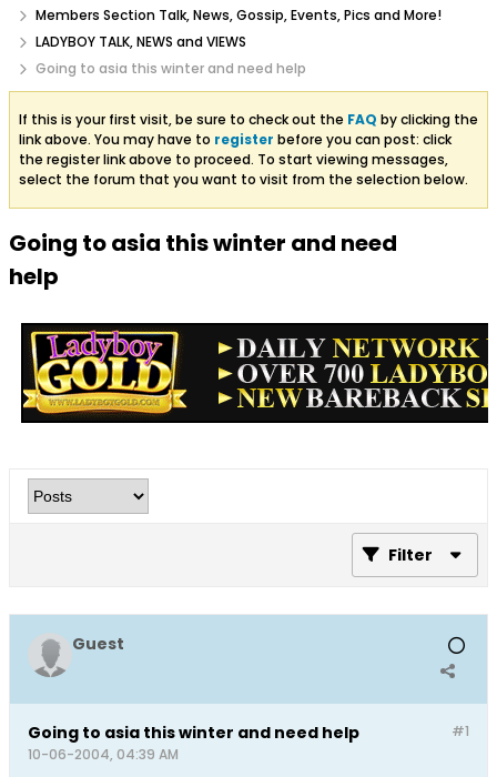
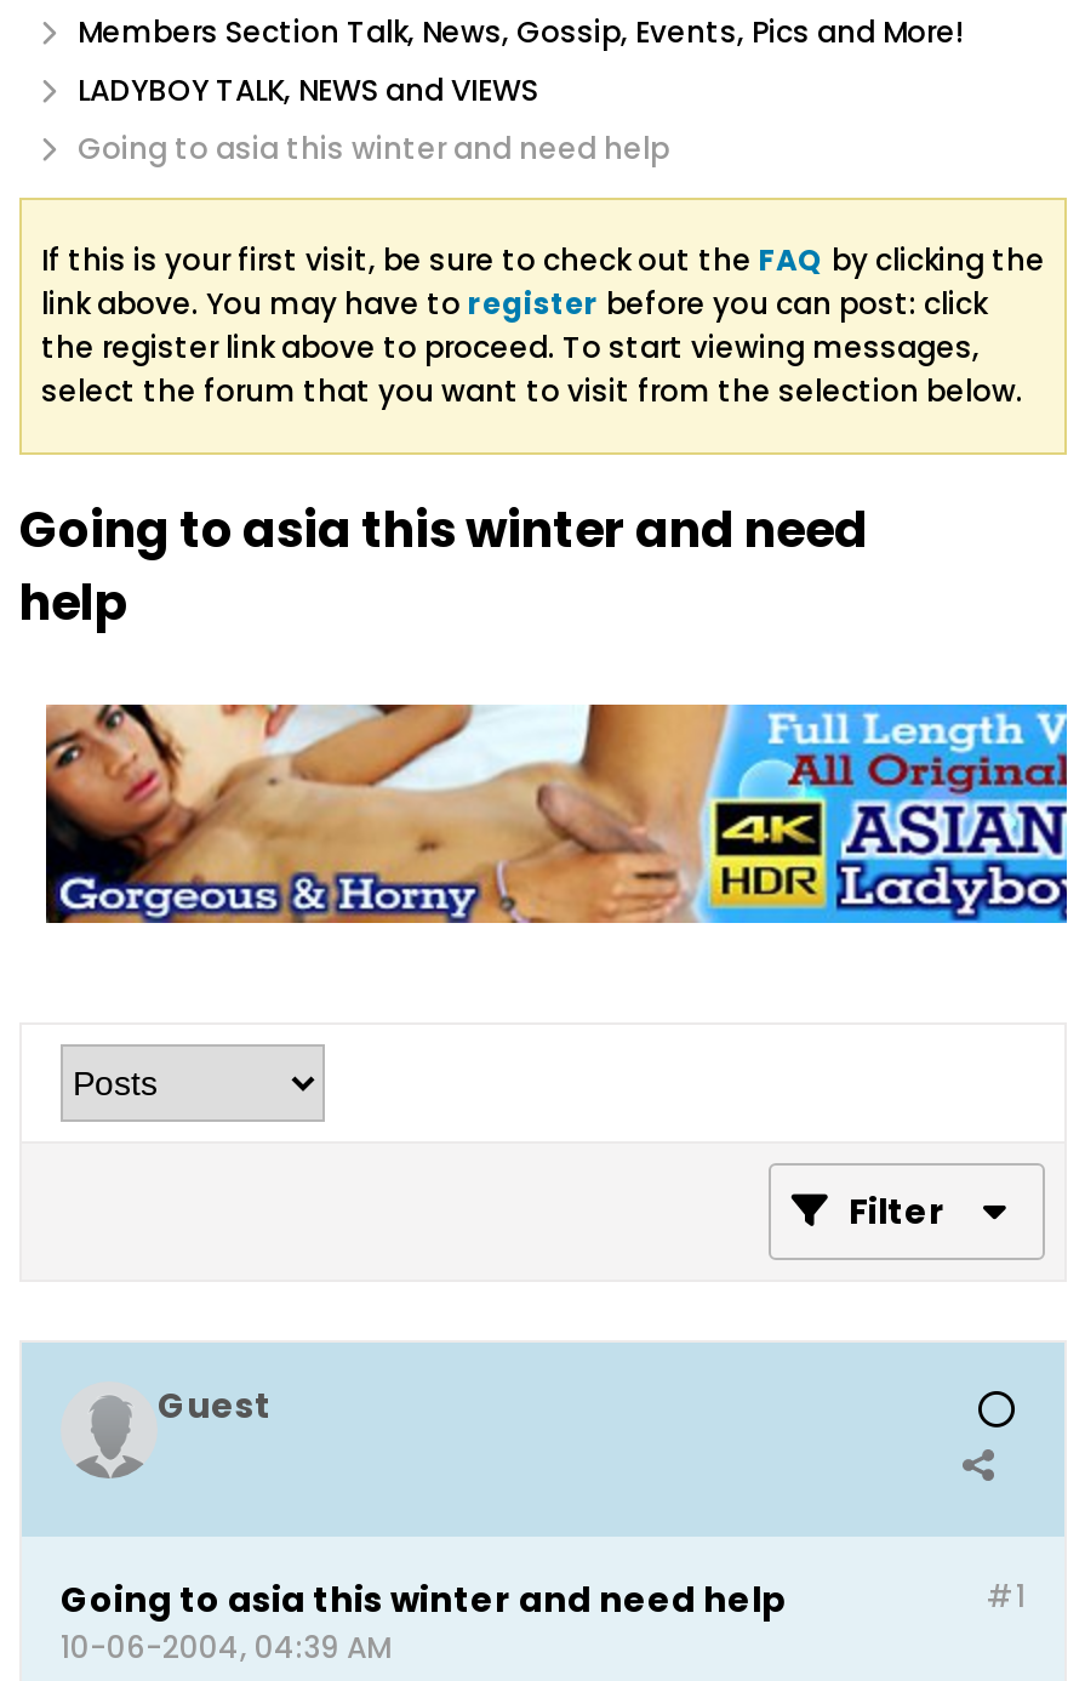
- [image]
+ [image]
